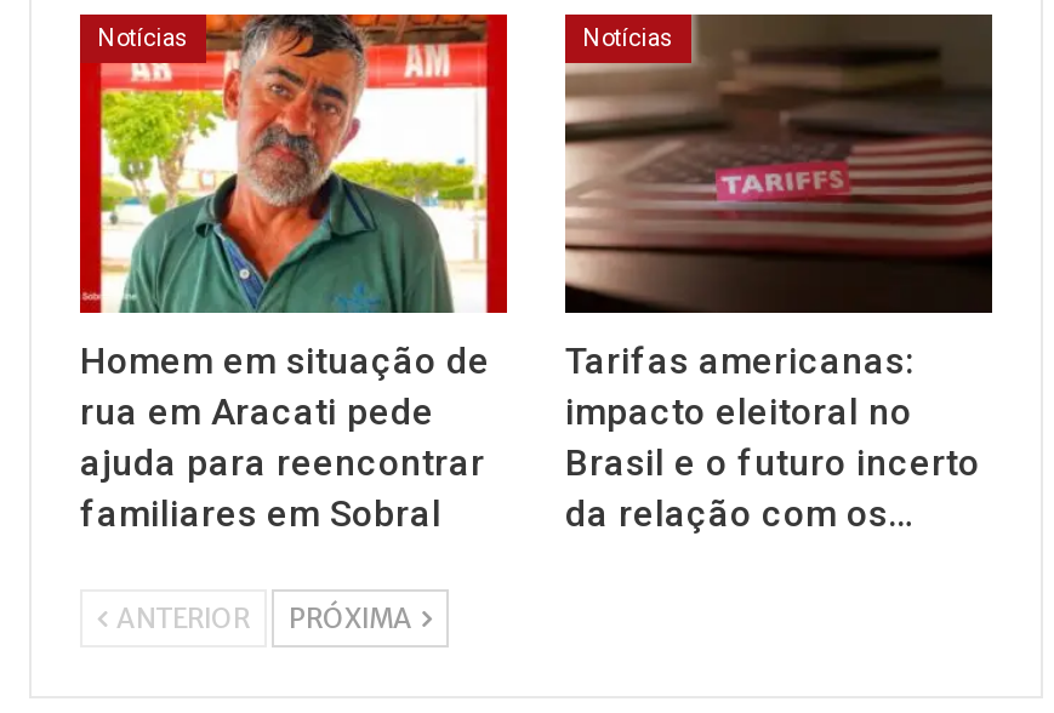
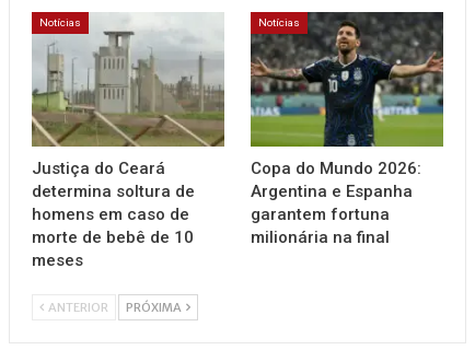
- [image]
- Homem em situação de
- rua em Aracati pede
- ajuda para reencontrar
- familiares em Sobral
+ [image]
+ Justiça do Ceará
+ determina soltura de
+ homens em caso de
+ morte de bebê de 10
+ meses

- [image]
- Tarifas americanas:
- impacto eleitoral no
- Brasil e o futuro incerto
- da relação com os…
+ [image]
+ Copa do Mundo 2026:
+ Argentina e Espanha
+ garantem fortuna
+ milionária na final
